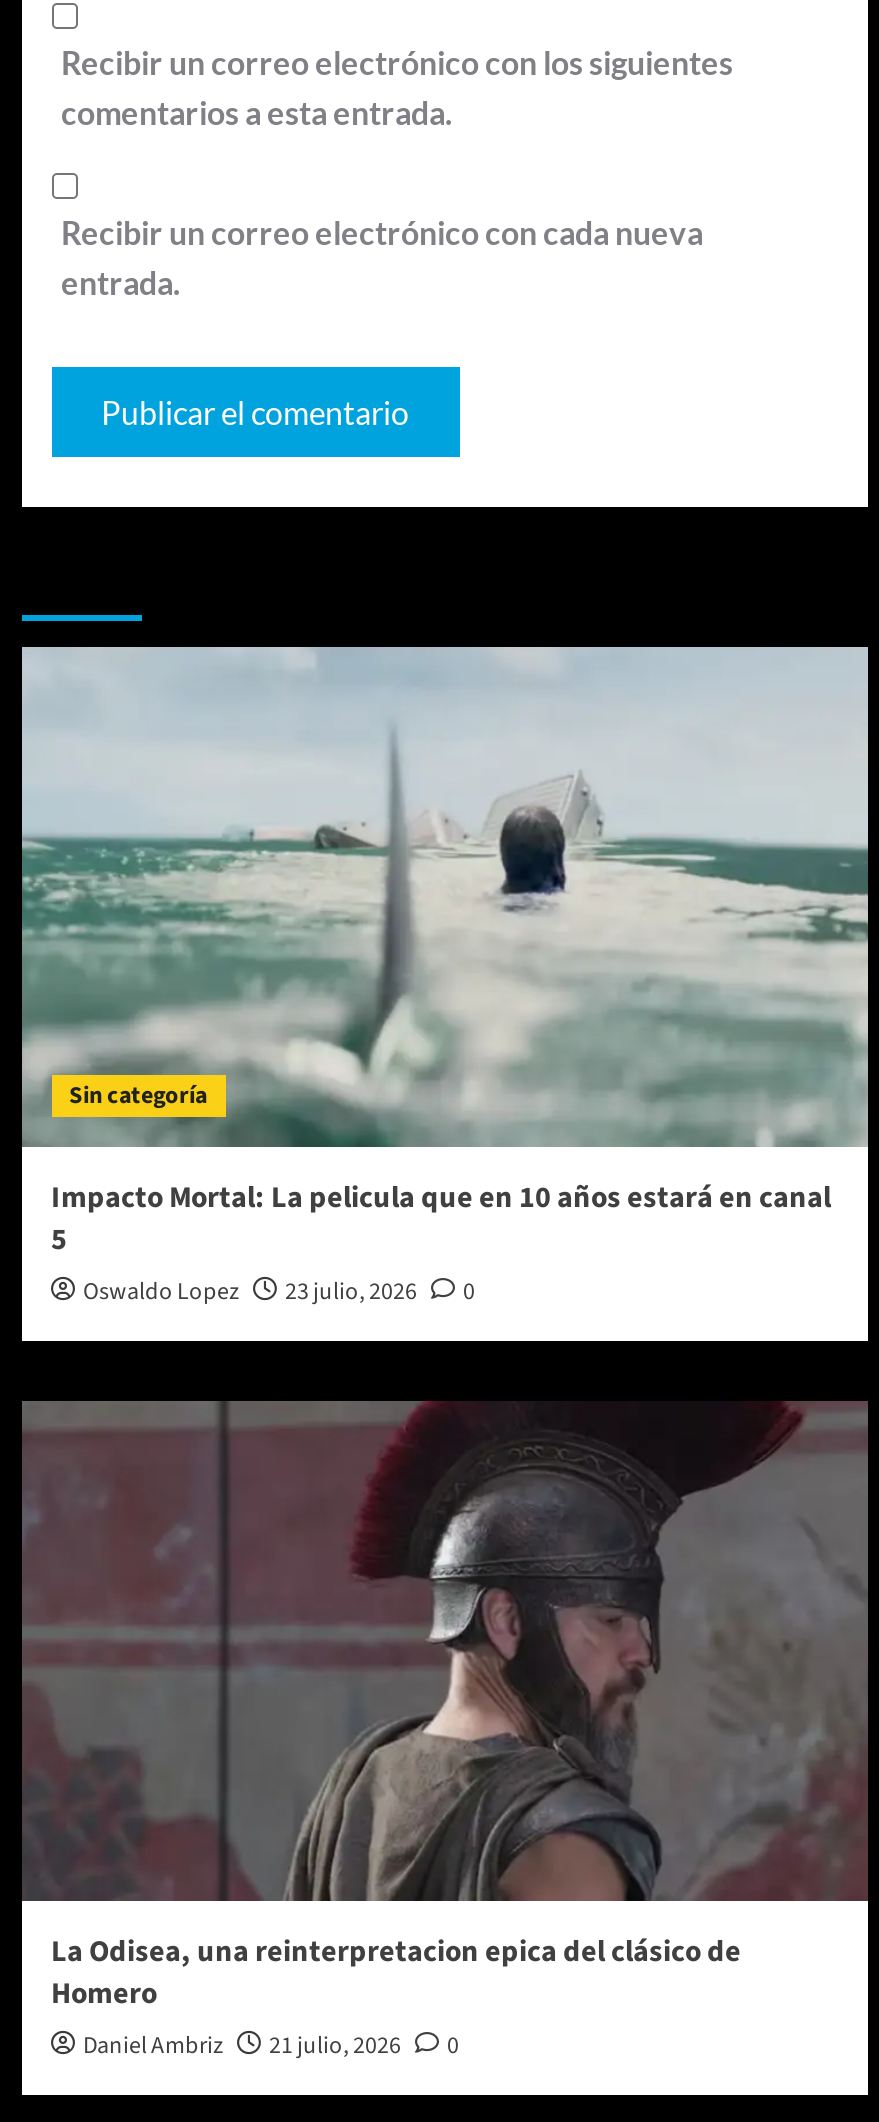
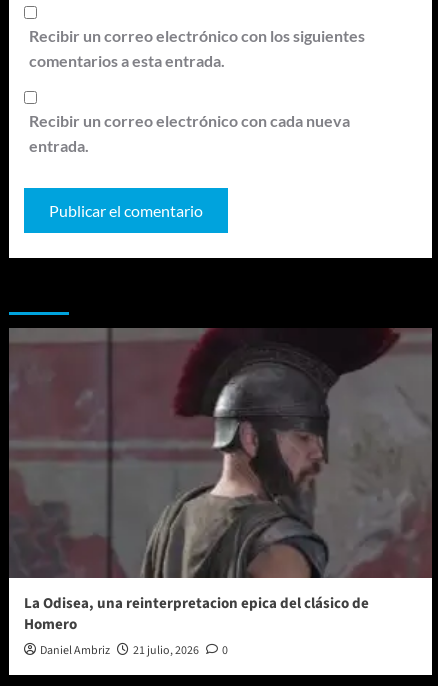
- [image]
- Sin categoría
- Impacto Mortal: La pelicula que en 10 años estará en canal
- 5
- Oswaldo Lopez
- 23 julio, 2026
- 0
